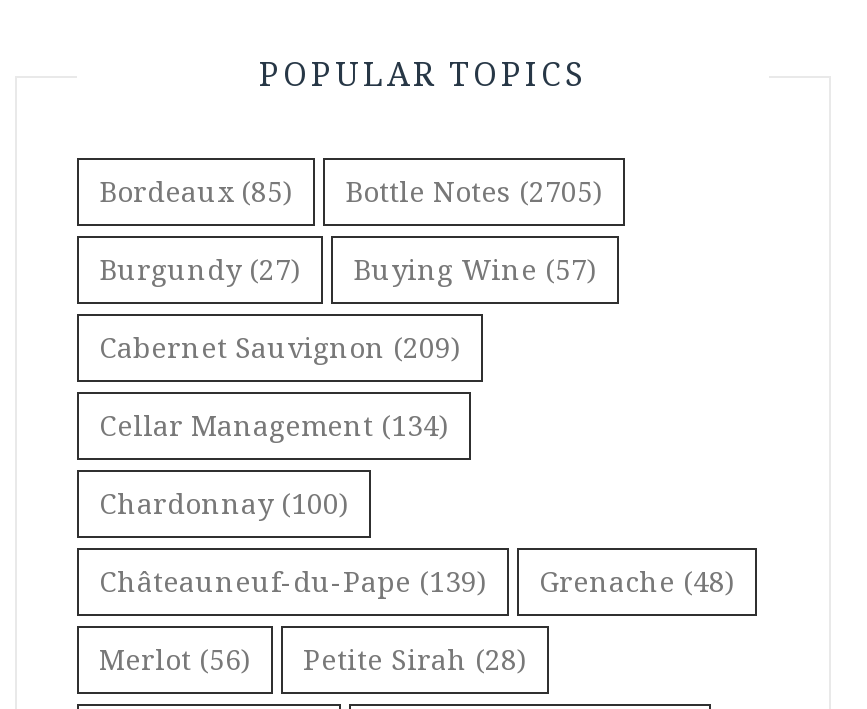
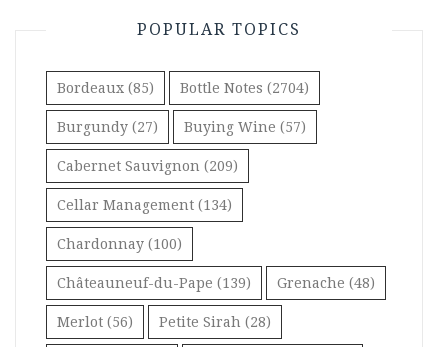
- Bordeaux (85) Bottle Notes (2705)
+ Bordeaux (85) Bottle Notes (2704)
